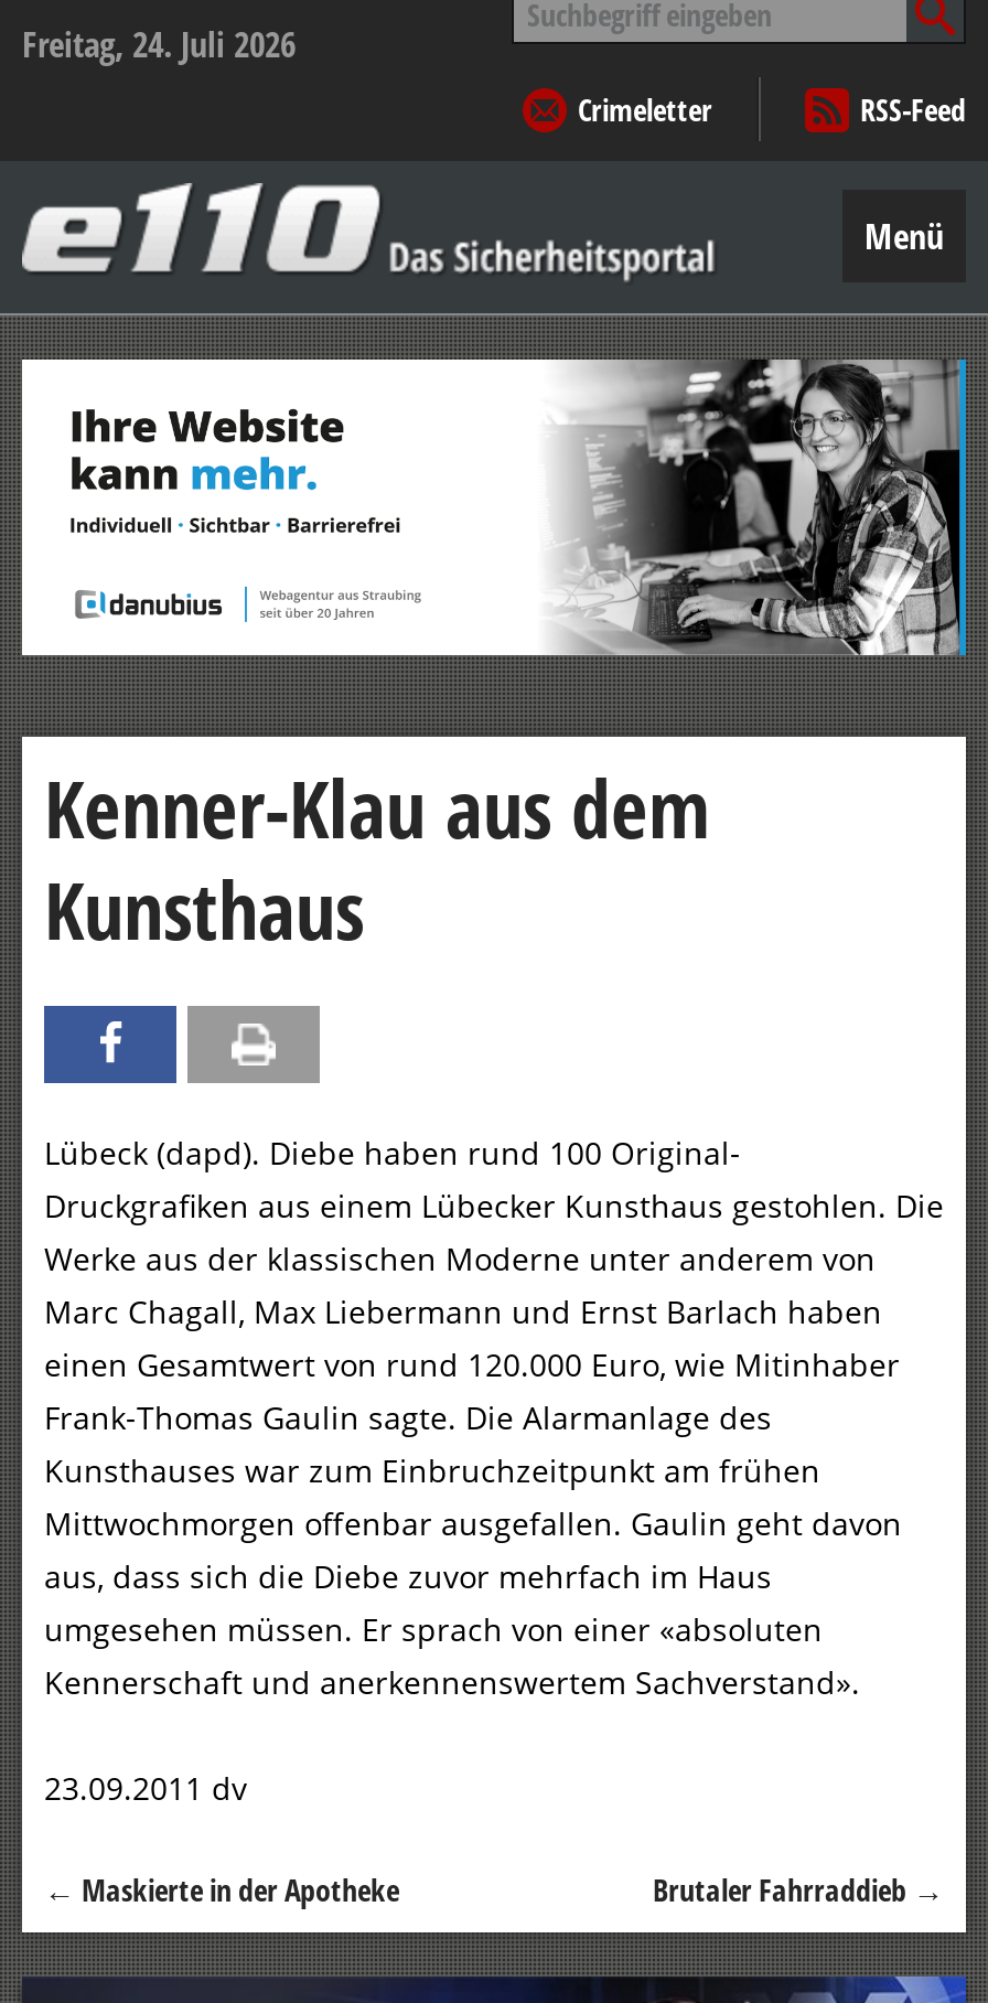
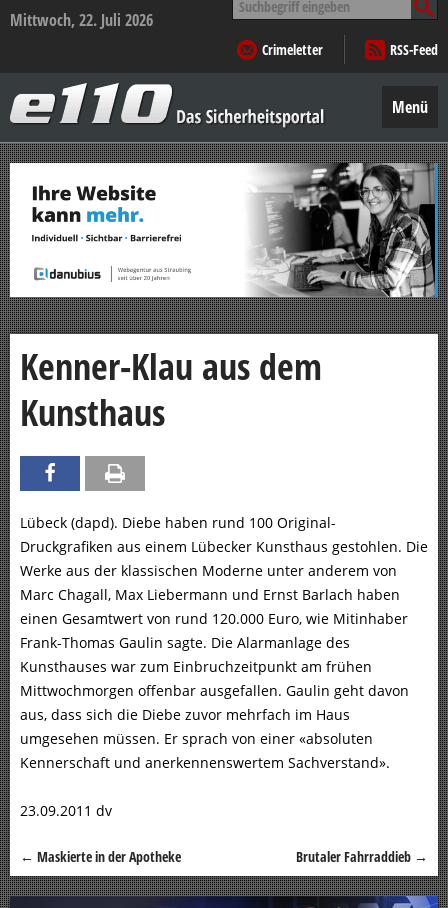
- Freitag, 24. Juli 2026
+ Mittwoch, 22. Juli 2026
